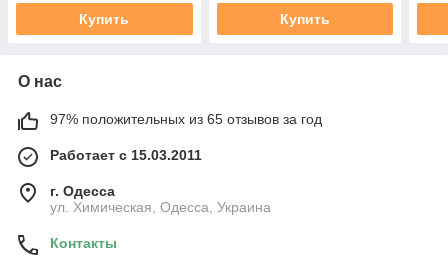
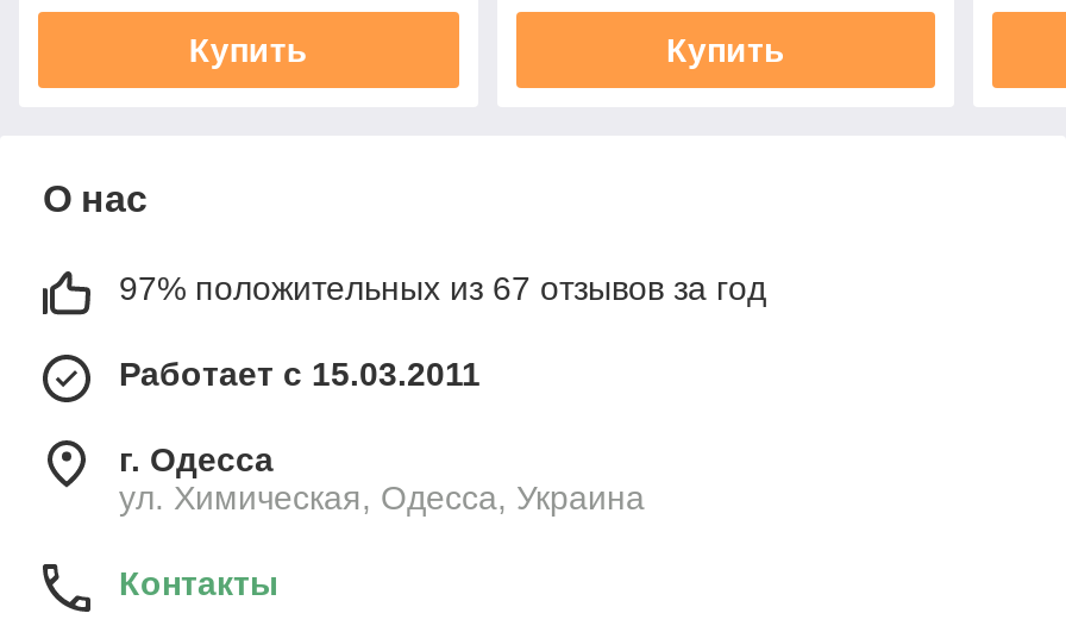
- 97% положительных из 65 отзывов за год
+ 97% положительных из 67 отзывов за год
